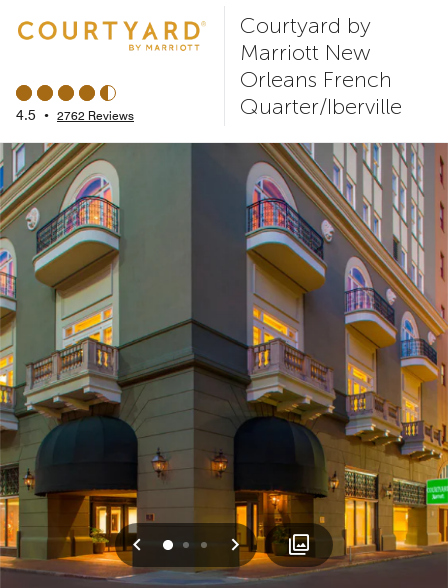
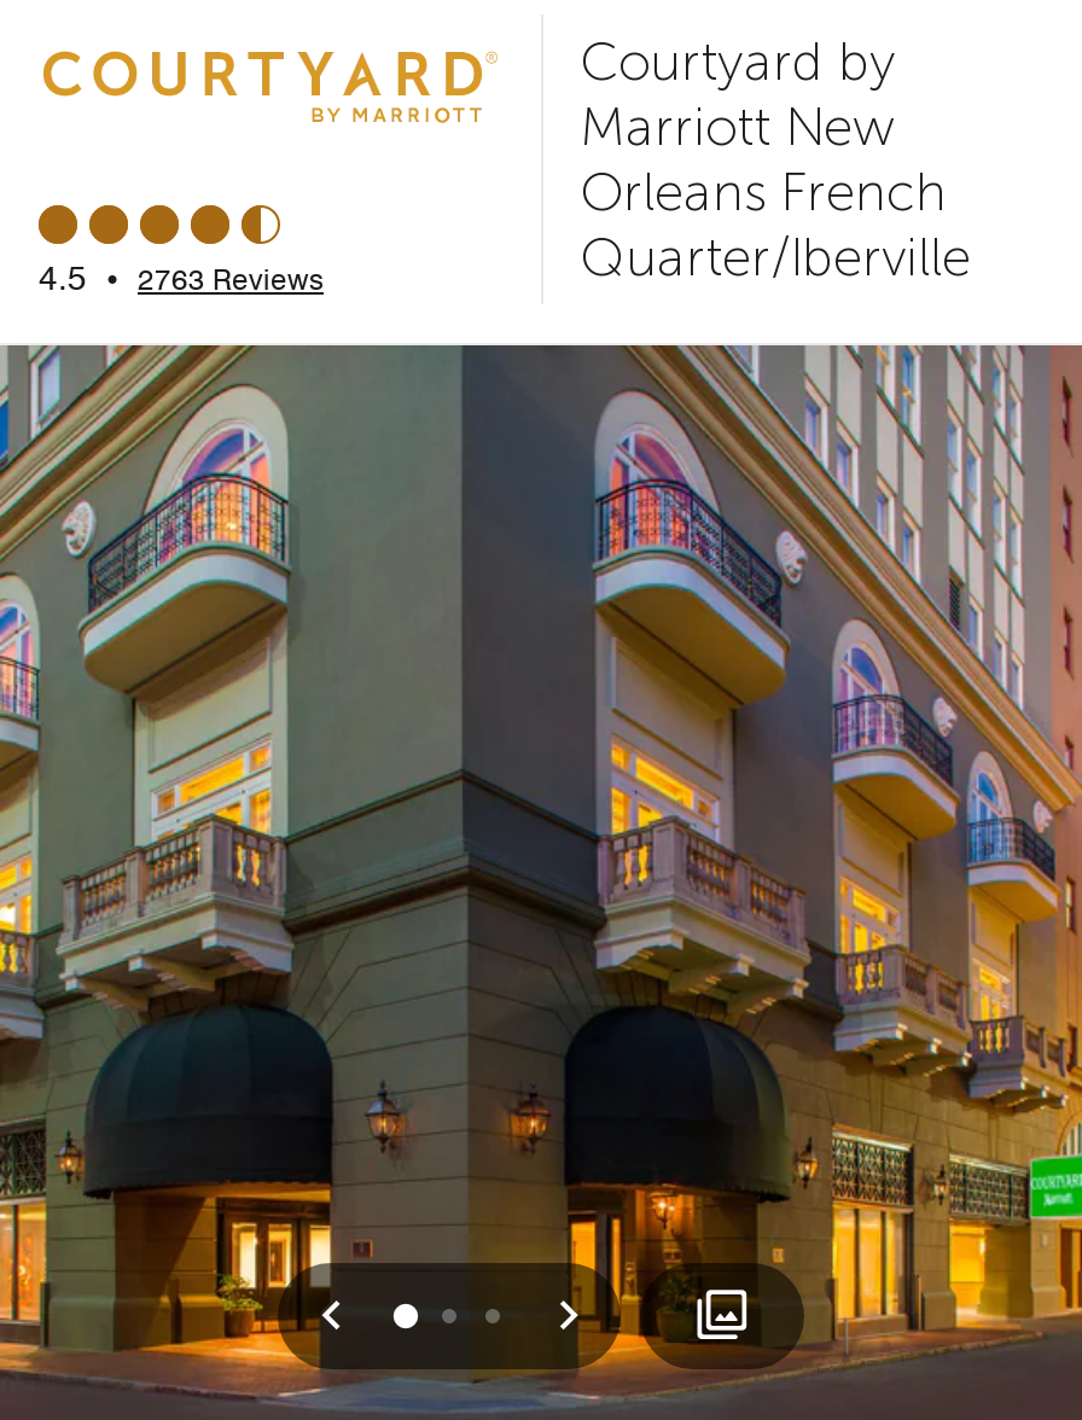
- 4.5 • 2762 Reviews
+ 4.5 • 2763 Reviews
